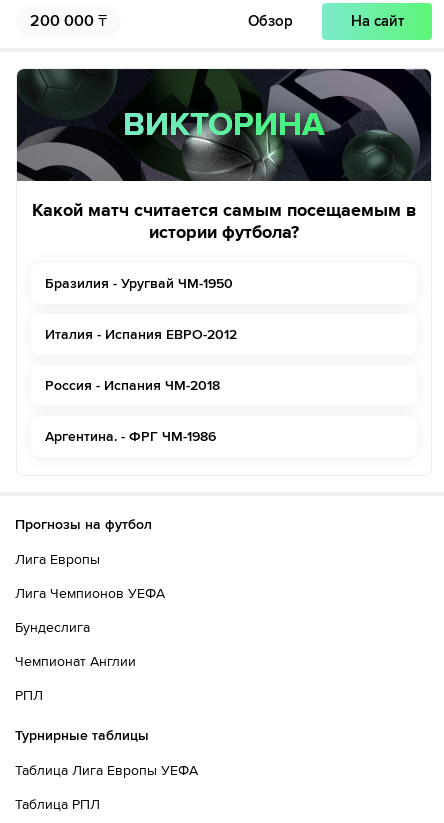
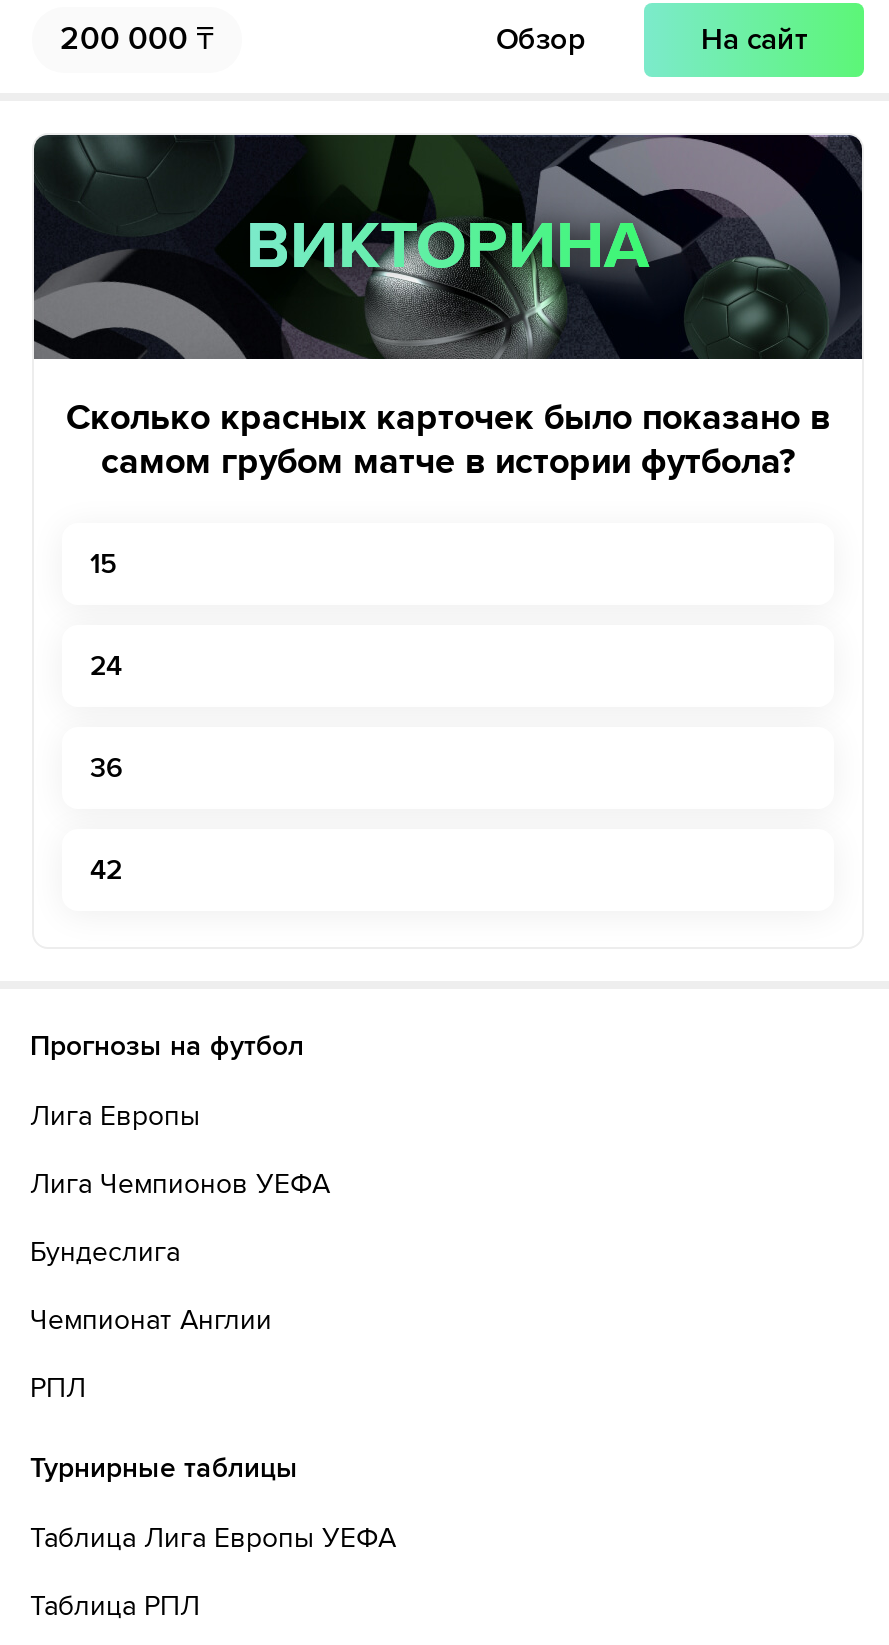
- Какой матч считается самым посещаемым в
- истории футбола?
+ Сколько красных карточек было показано в
+ самом грубом матче в истории футбола?

- Бразилия - Уругвай ЧМ-1950
+ 15

- Италия - Испания ЕВРО-2012
+ 24

- Россия - Испания ЧМ-2018
+ 36

- Аргентина. - ФРГ ЧМ-1986
+ 42
